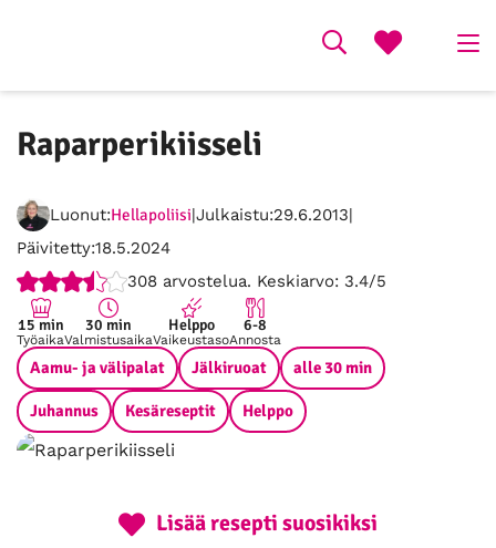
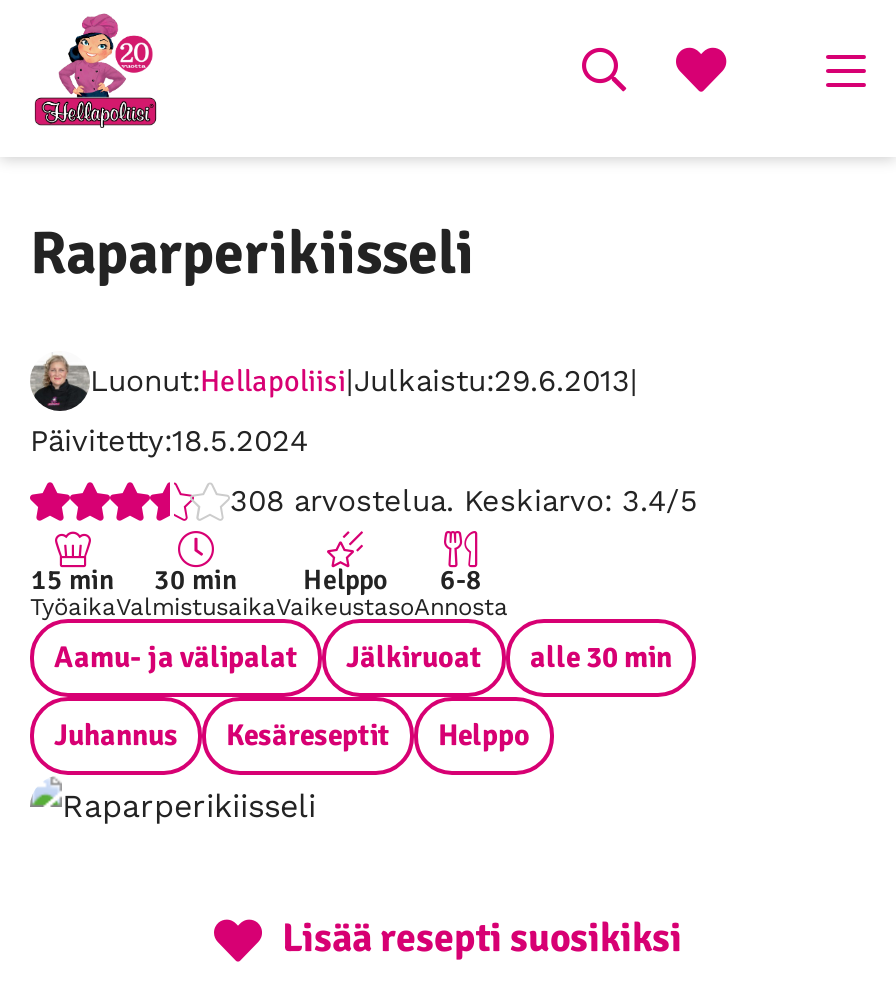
+ [image]
